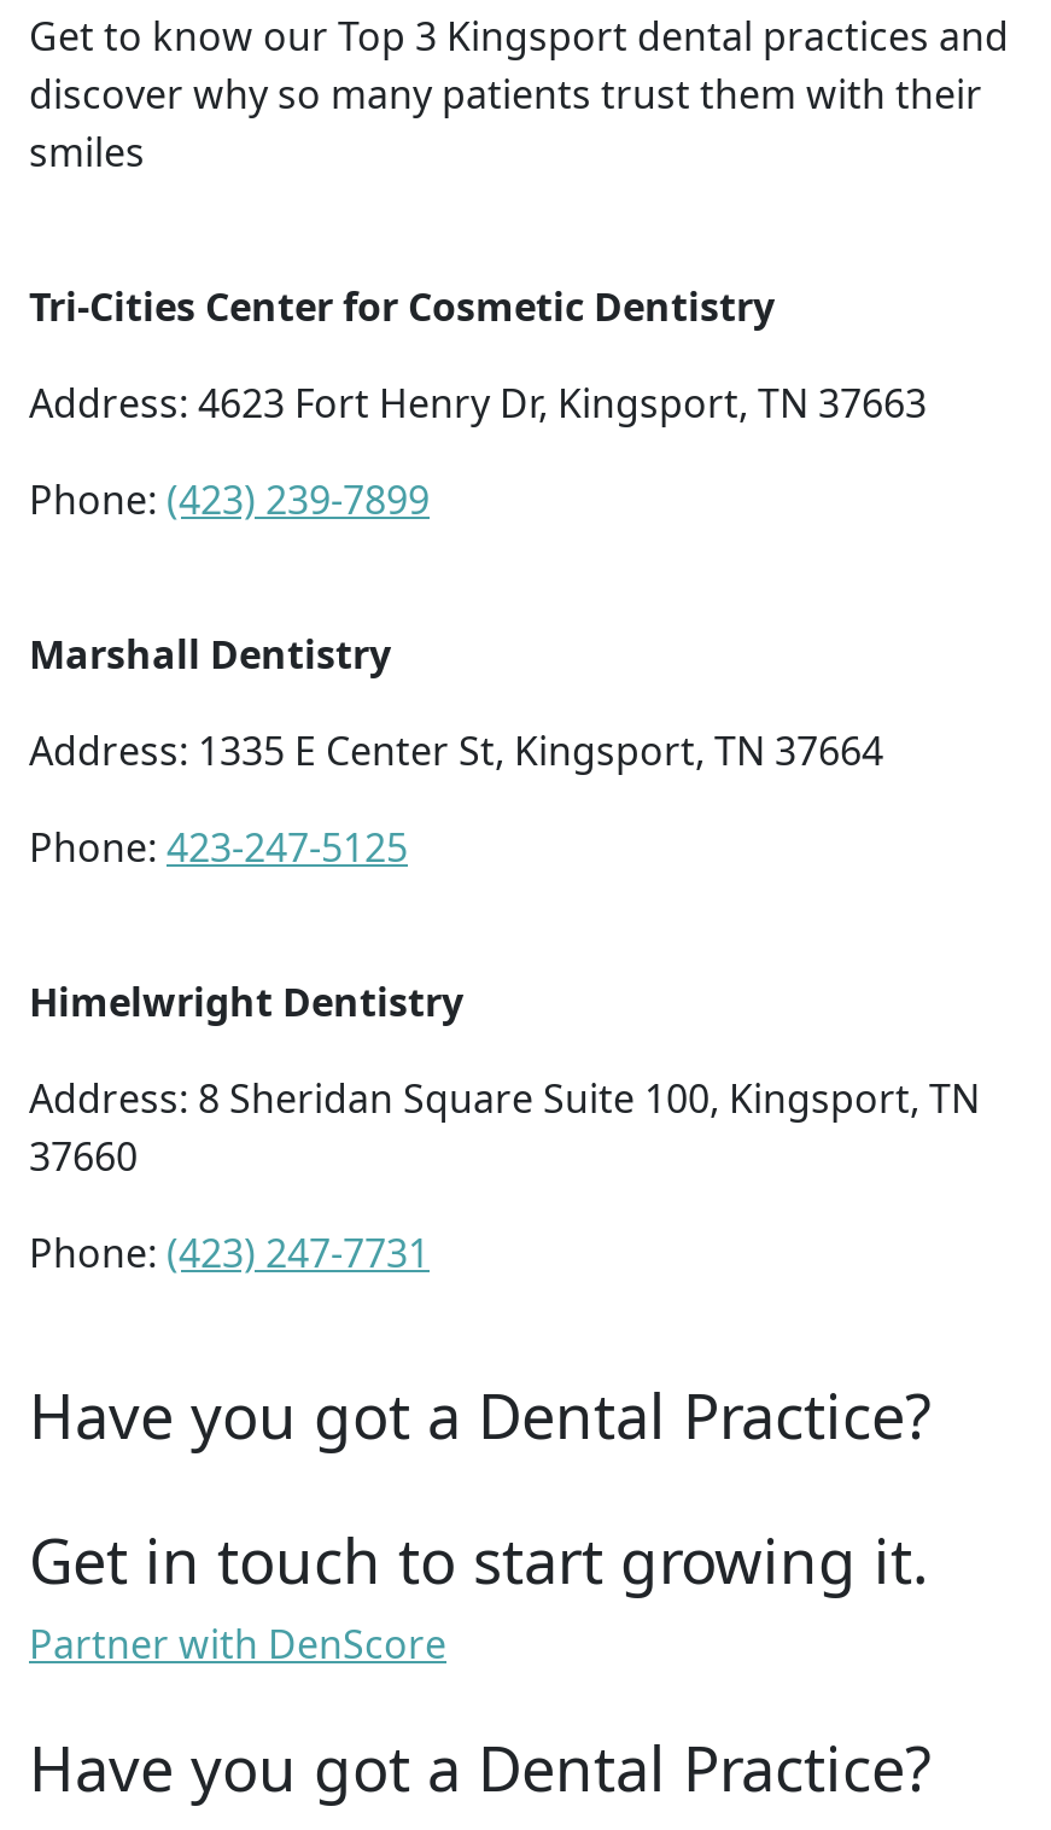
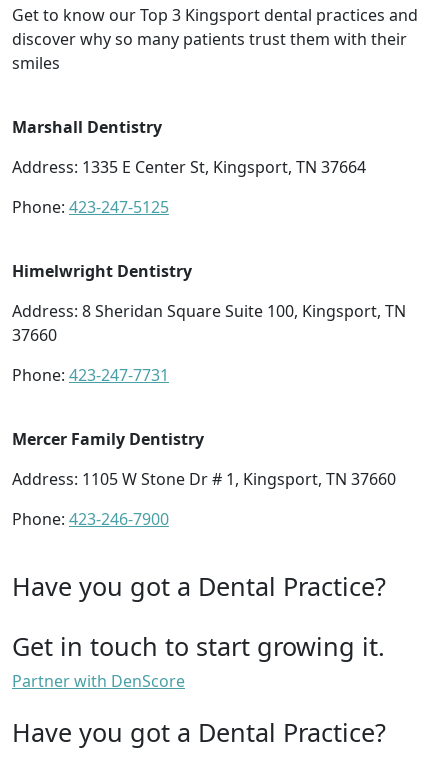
- Tri-Cities Center for Cosmetic Dentistry
- Address: 4623 Fort Henry Dr, Kingsport, TN 37663
- Phone: (423) 239-7899

moved up: Marshall Dentistry | Address: 1335 E Center St, Kingsport, TN 37664 | Phone: 423-247-5125 | Himelwright Dentistry | Address: 8 Sheridan Square Suite 100, Kingsport, TN | 37660

- Phone: (423) 247-7731
+ Phone: 423-247-7731
+ Mercer Family Dentistry
+ Address: 1105 W Stone Dr # 1, Kingsport, TN 37660
+ Phone: 423-246-7900
